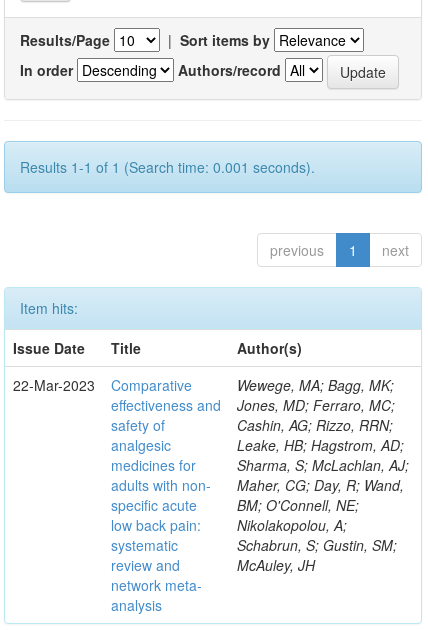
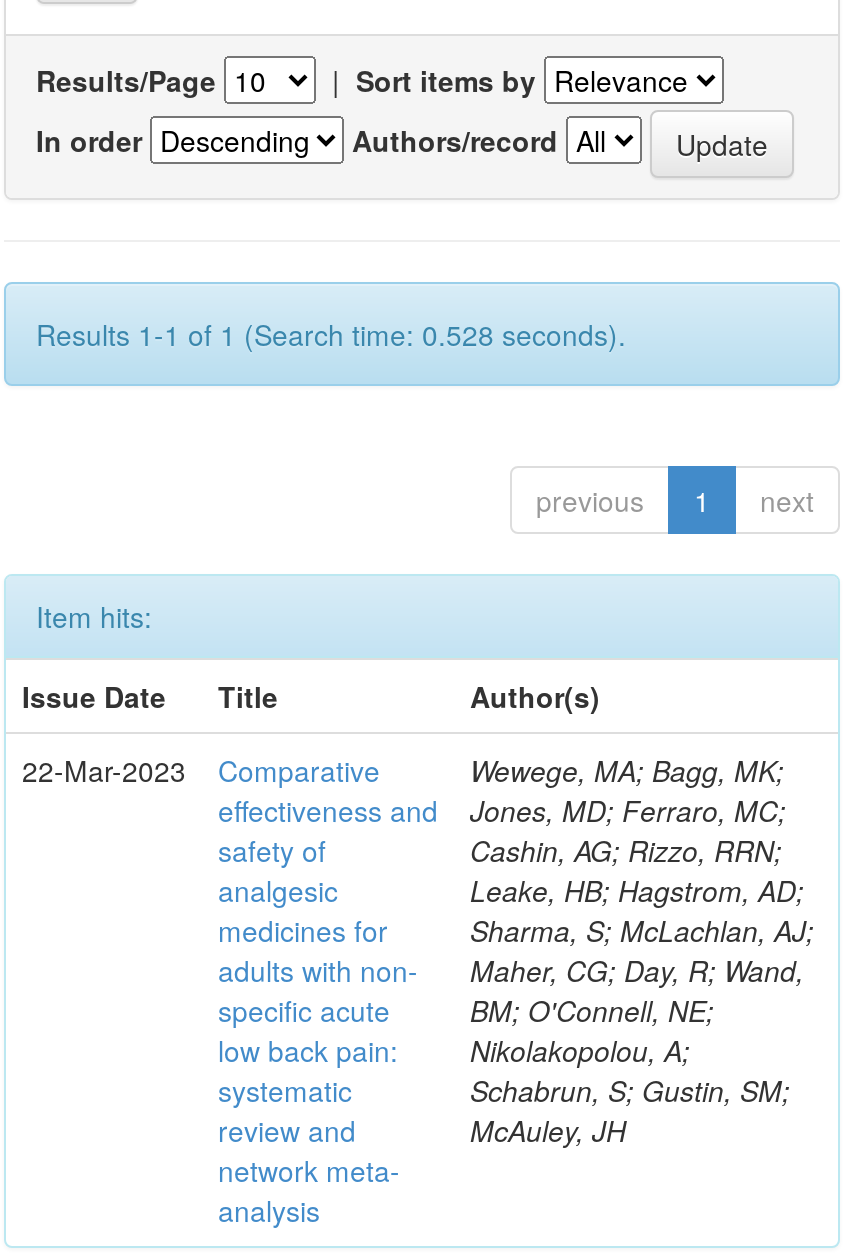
- Results 1-1 of 1 (Search time: 0.001 seconds).
+ Results 1-1 of 1 (Search time: 0.528 seconds).
